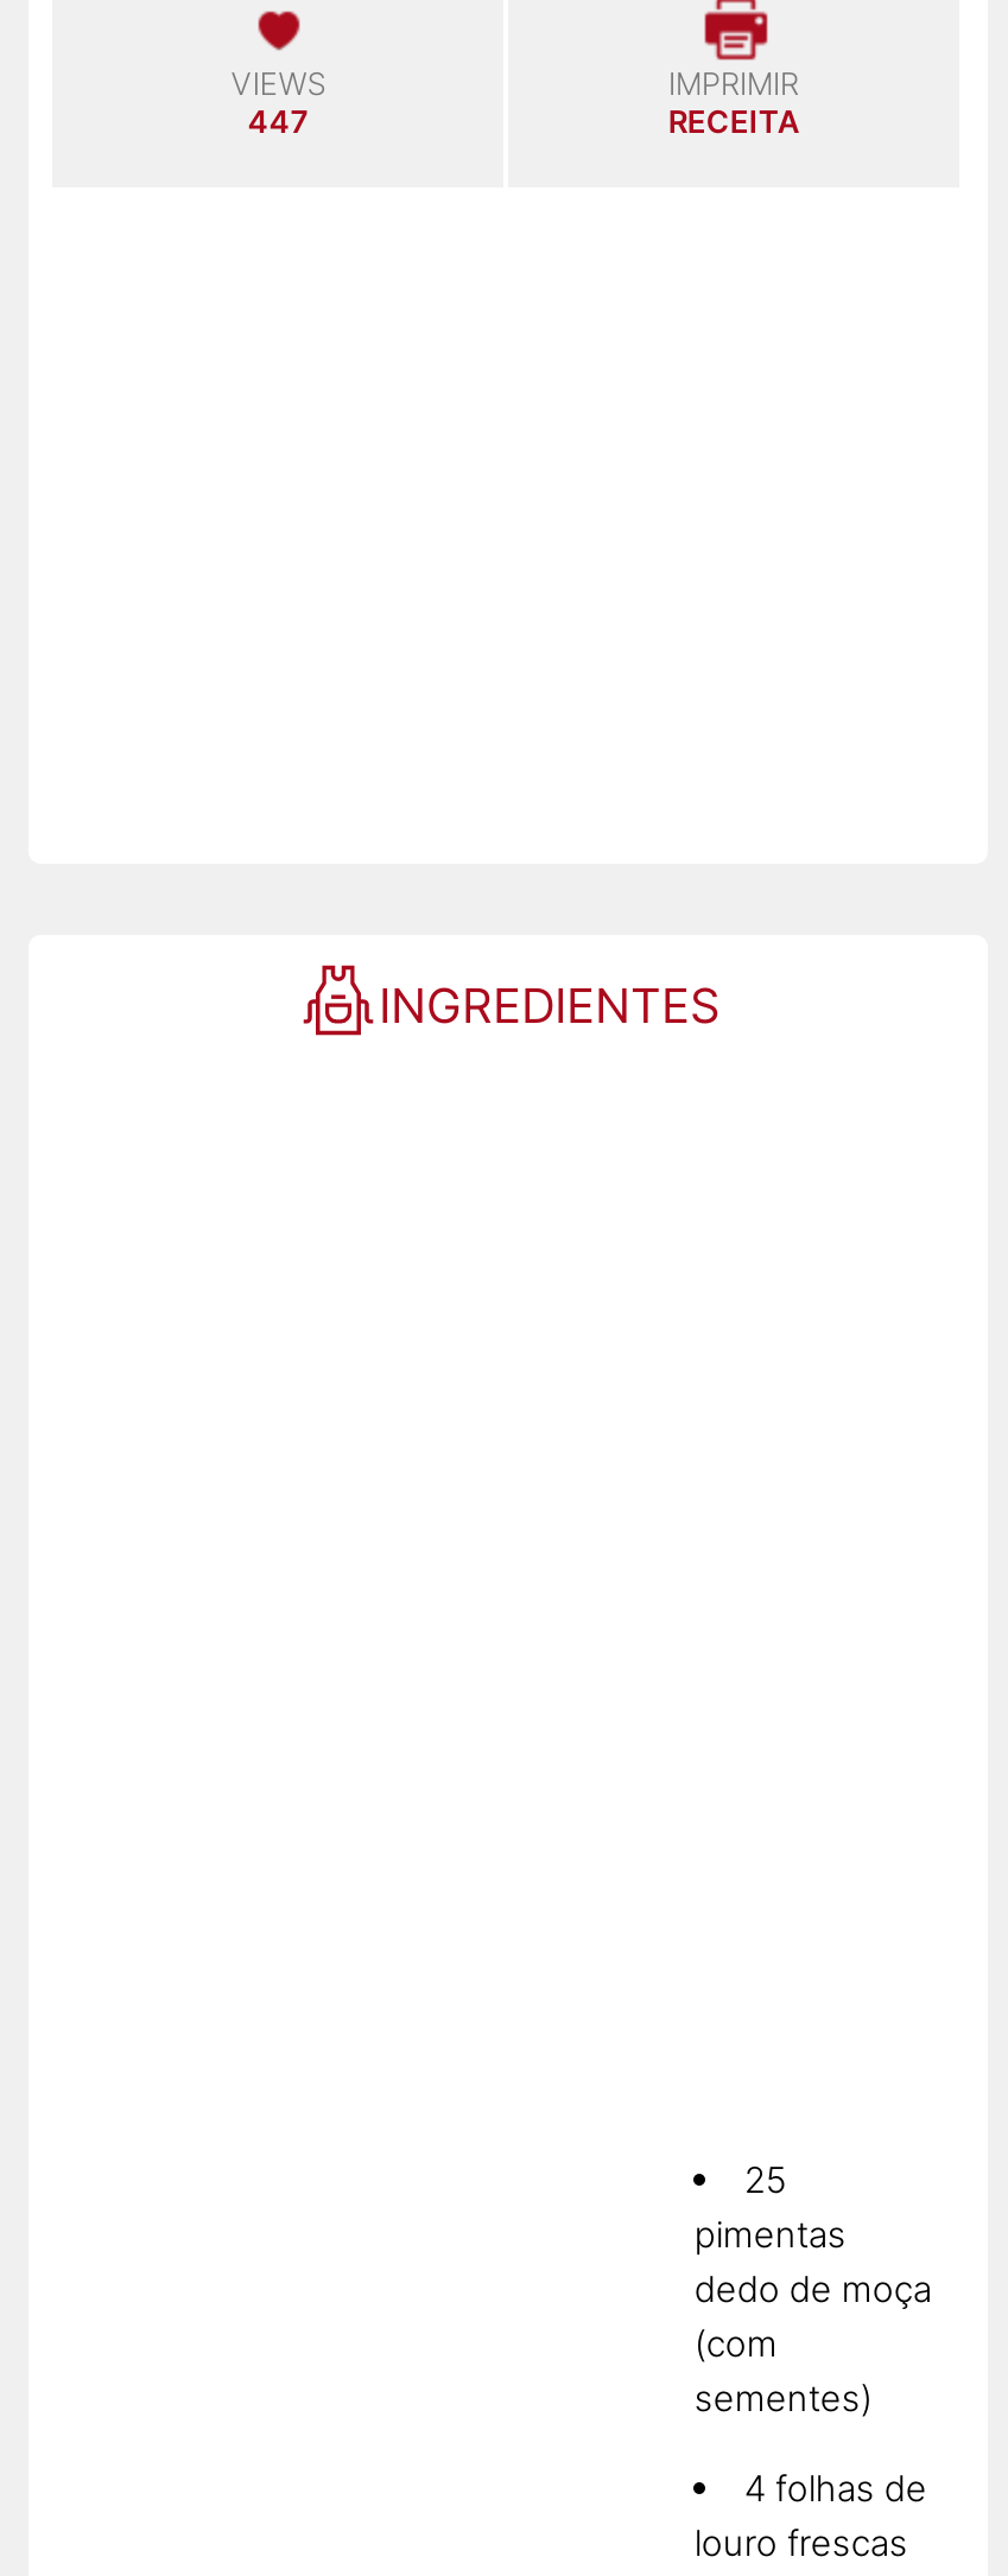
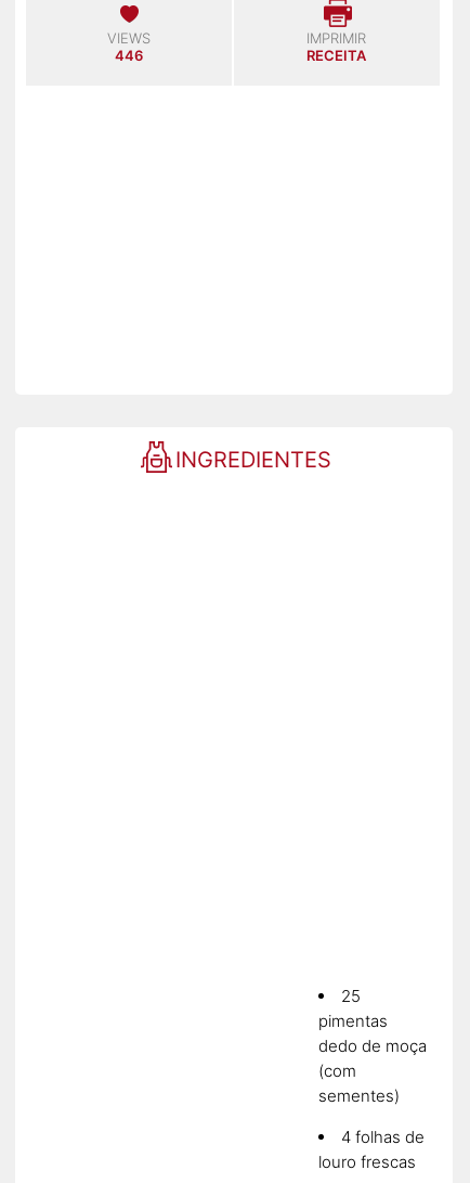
- 447
+ 446
